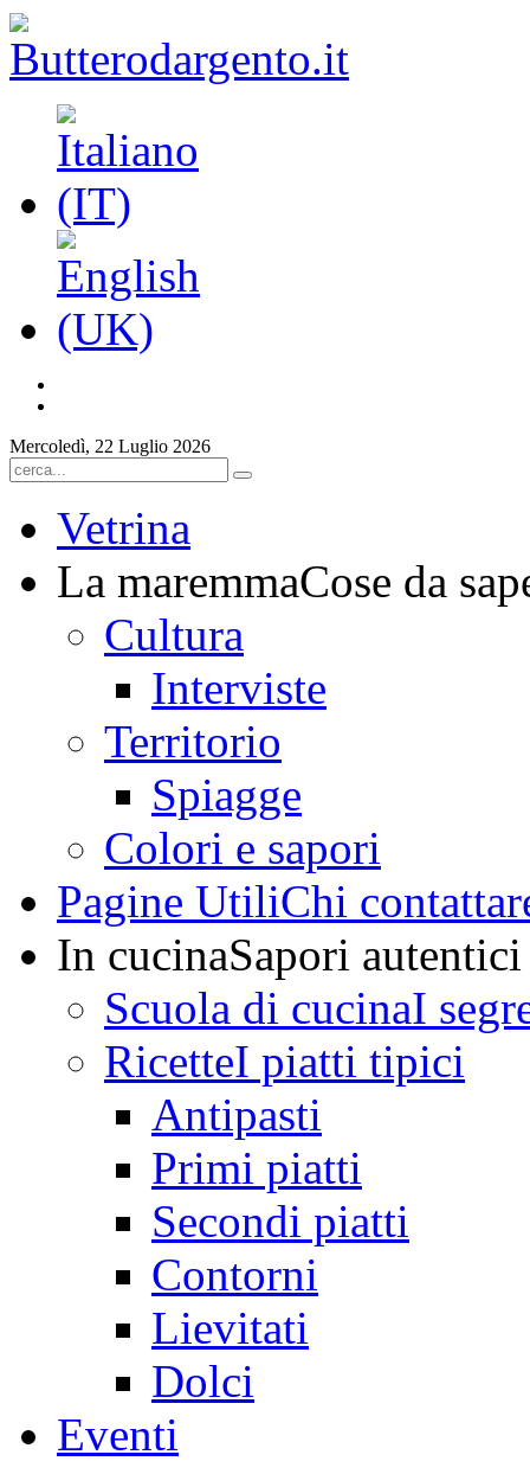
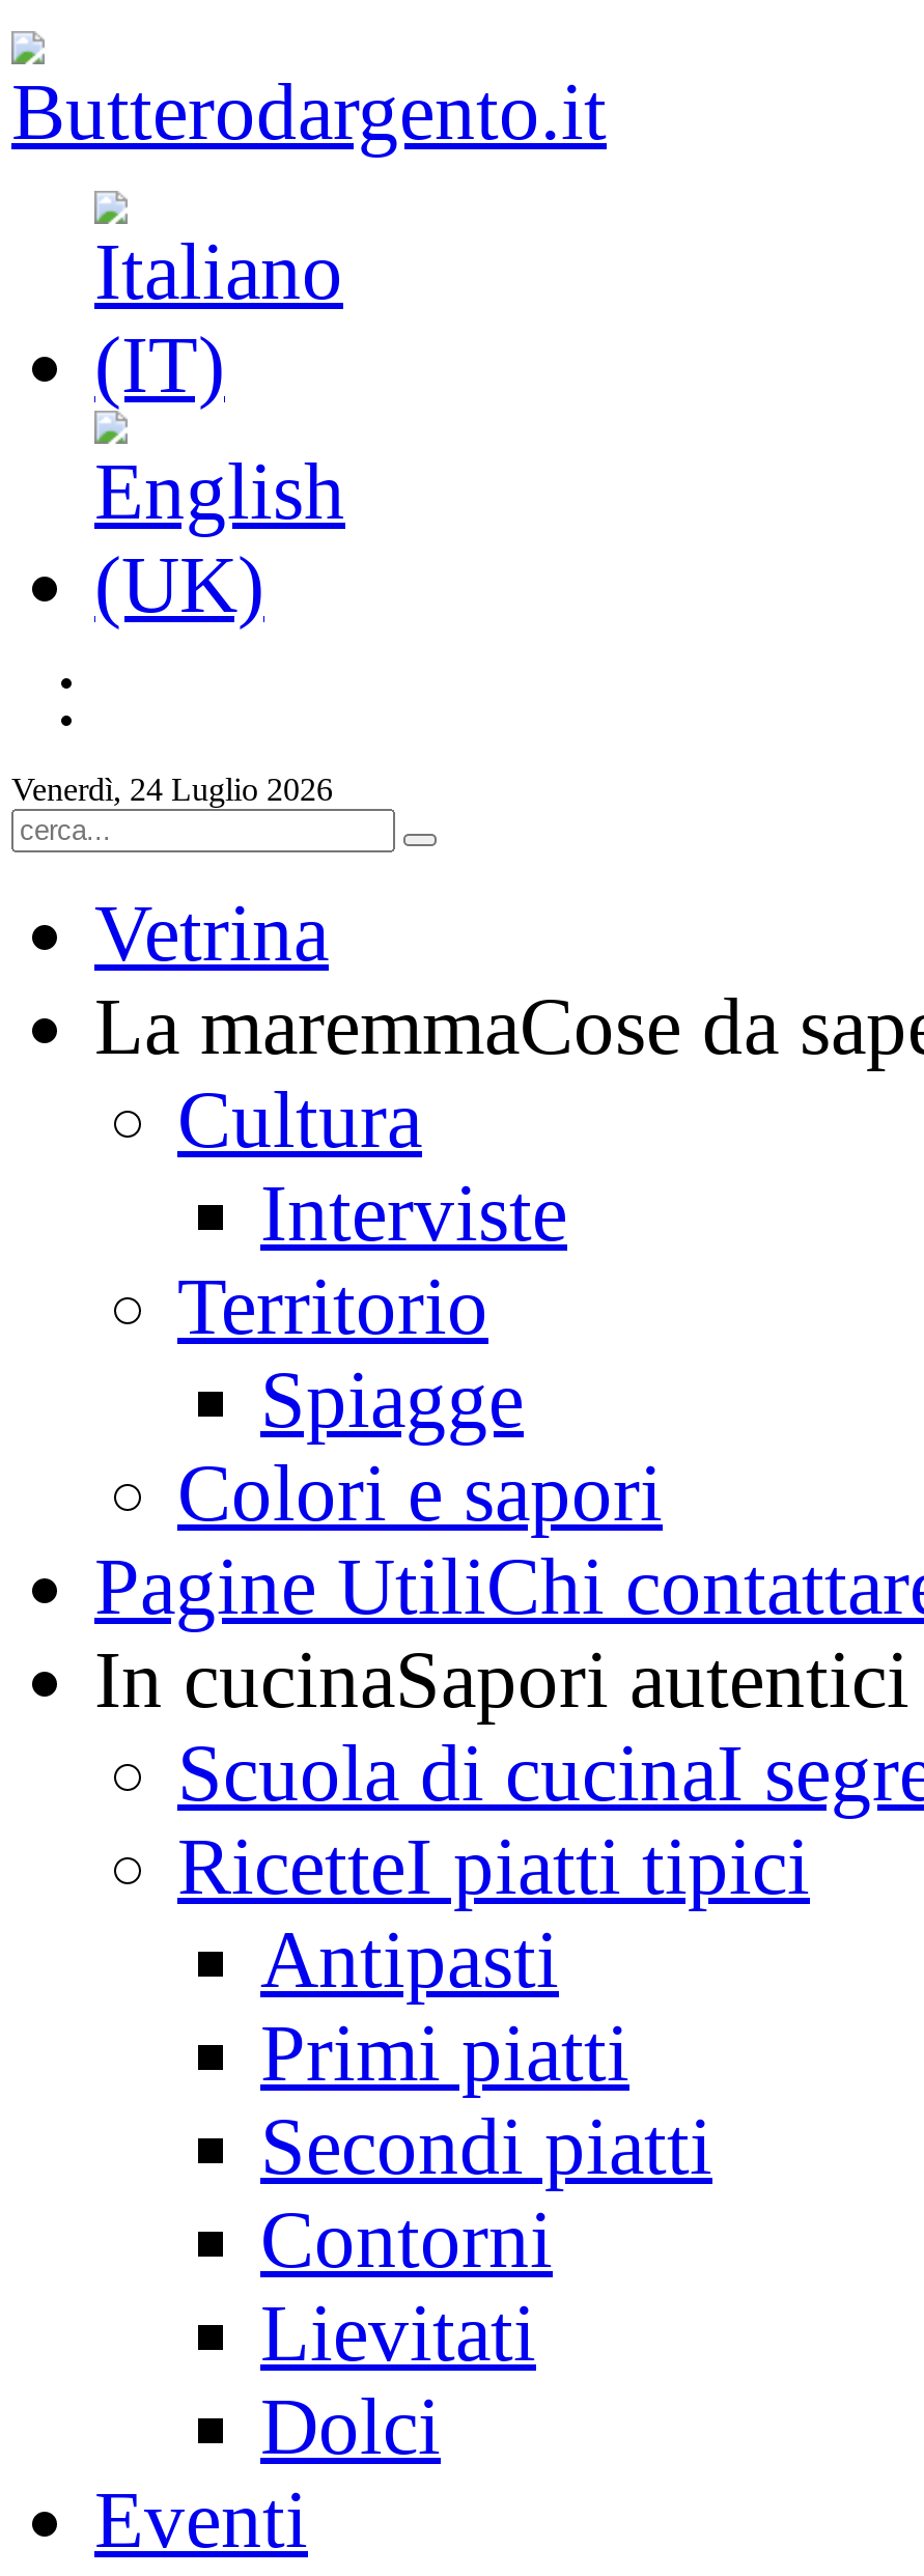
- Mercoledì, 22 Luglio 2026
+ Venerdì, 24 Luglio 2026
